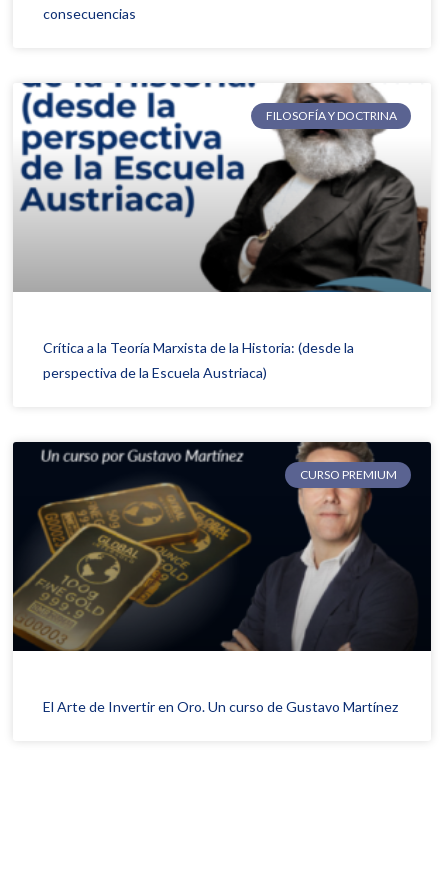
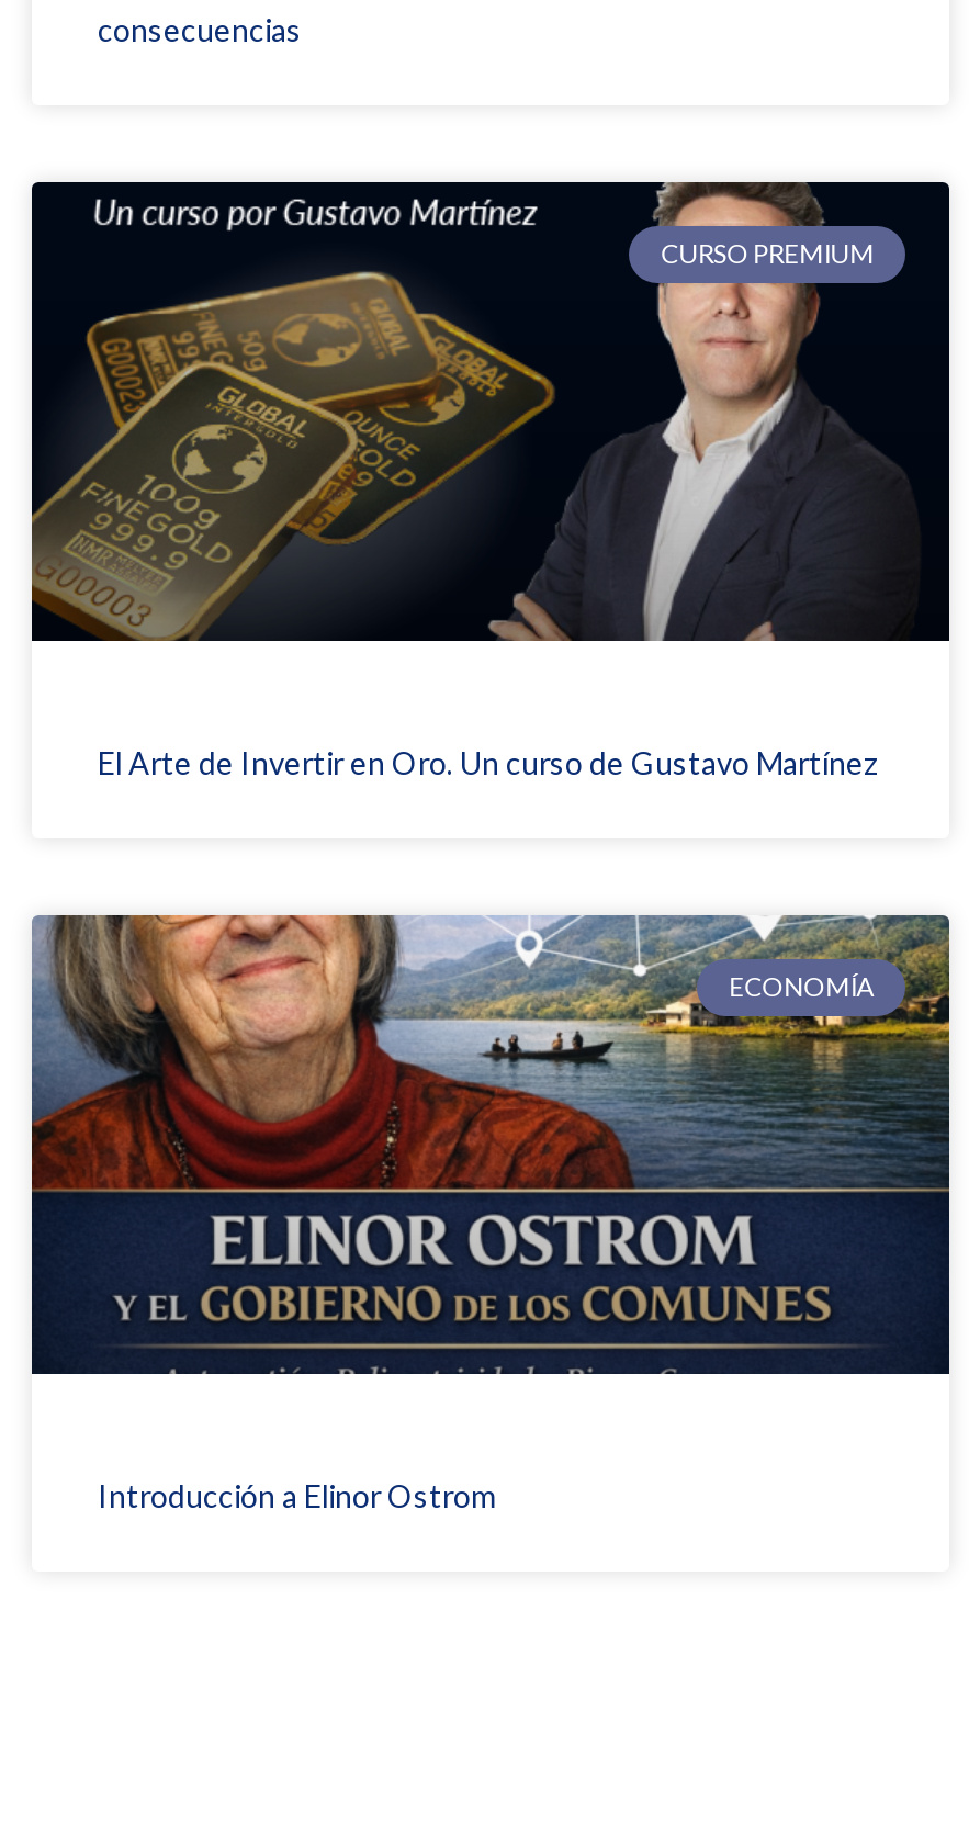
- [image]
- FILOSOFÍA Y DOCTRINA

- Crítica a la Teoría Marxista de la Historia: (desde la
- perspectiva de la Escuela Austriaca)

moved up: [image] | CURSO PREMIUM | El Arte de Invertir en Oro. Un curso de Gustavo Martínez

+ [image]
+ ECONOMÍA

+ Introducción a Elinor Ostrom
